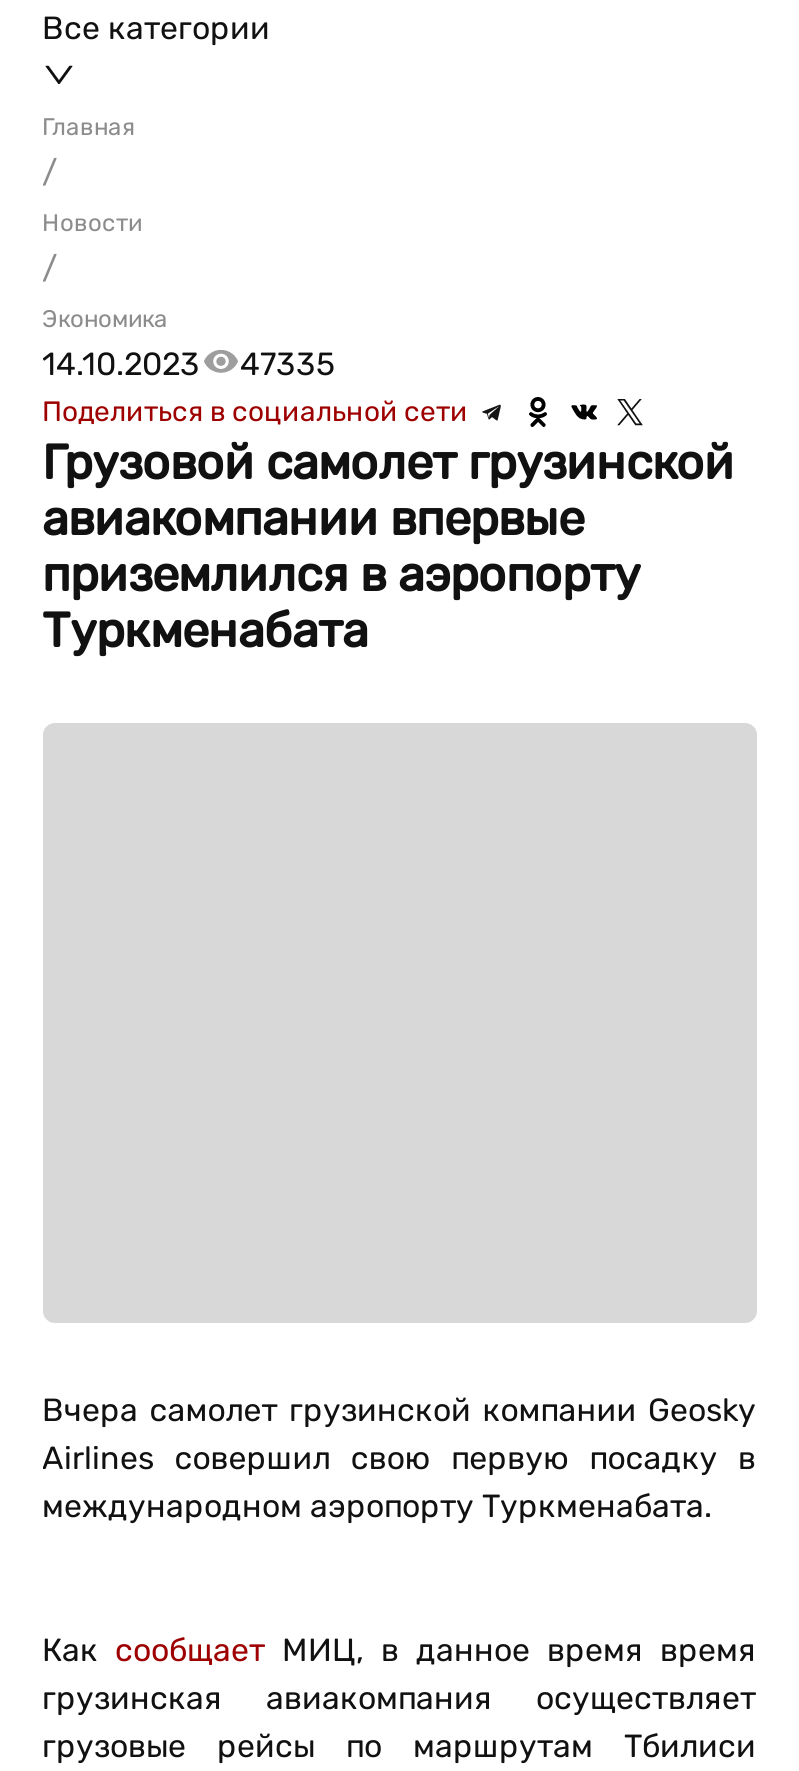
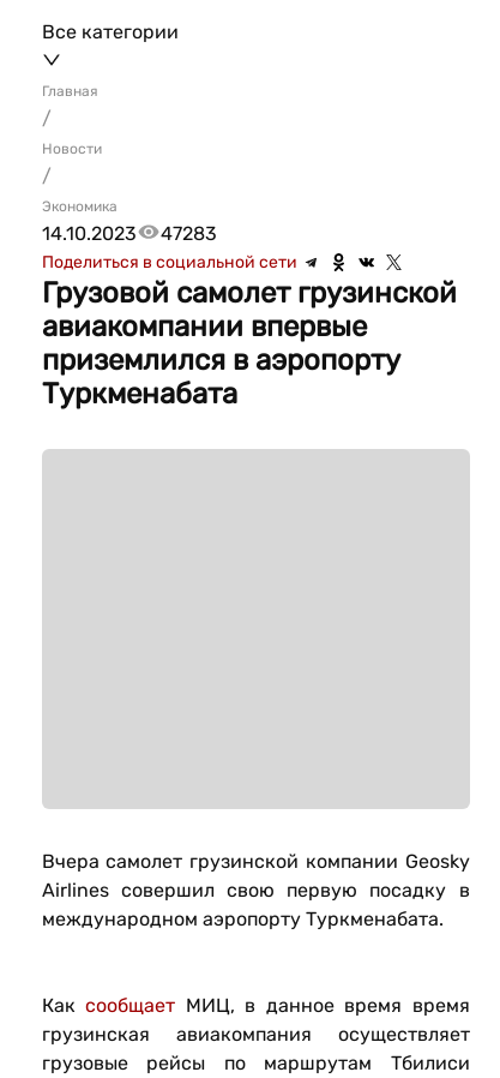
- 14.10.2023 47335
+ 14.10.2023 47283
